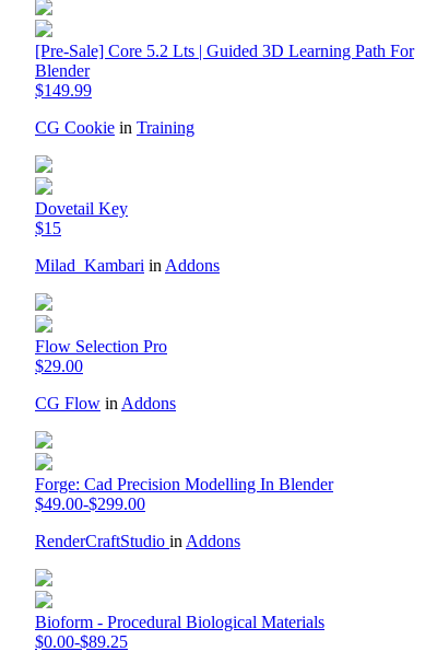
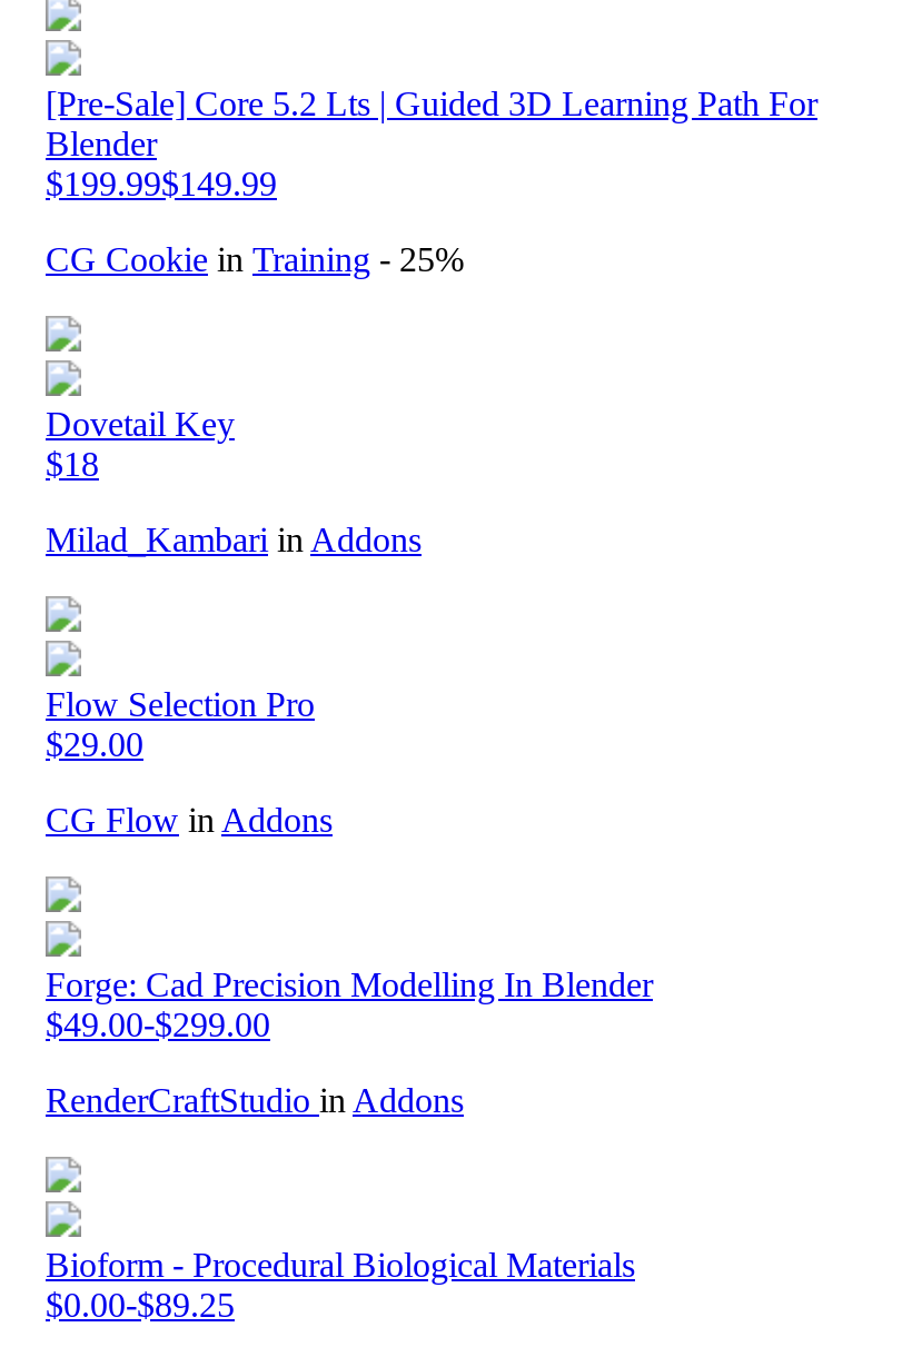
- $149.99
+ $199.99$149.99

- CG Cookie in Training
+ CG Cookie in Training - 25%

- $15
+ $18
